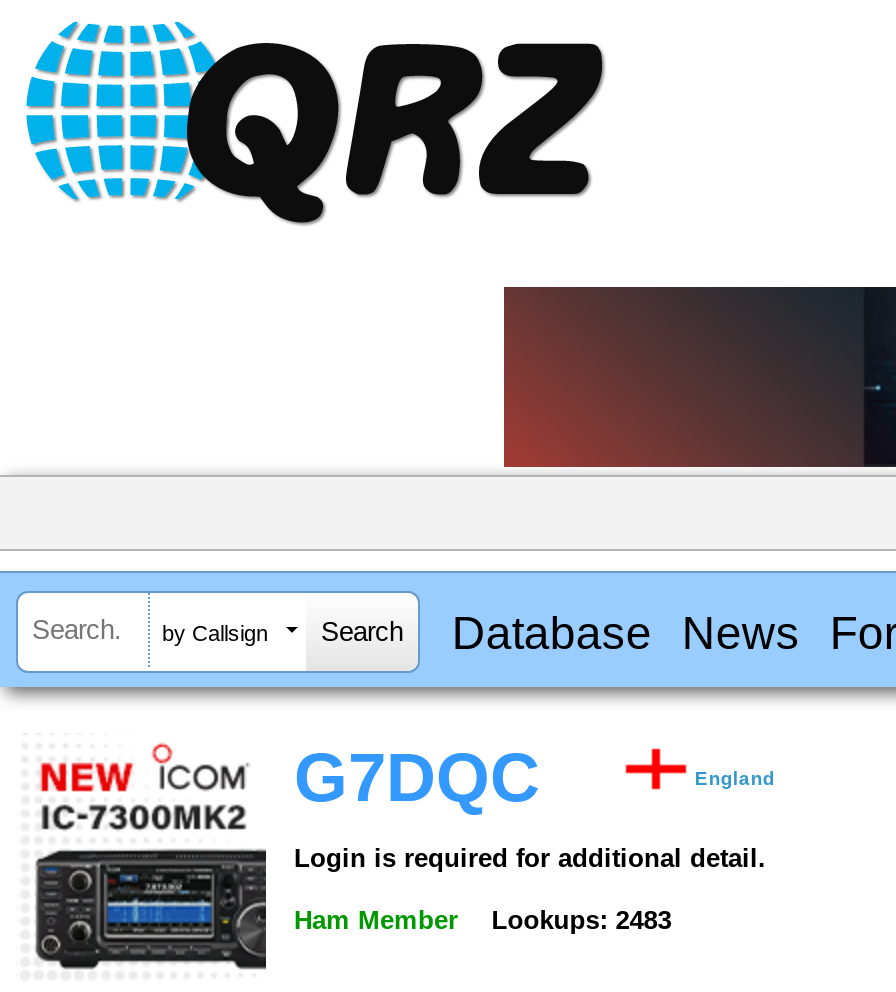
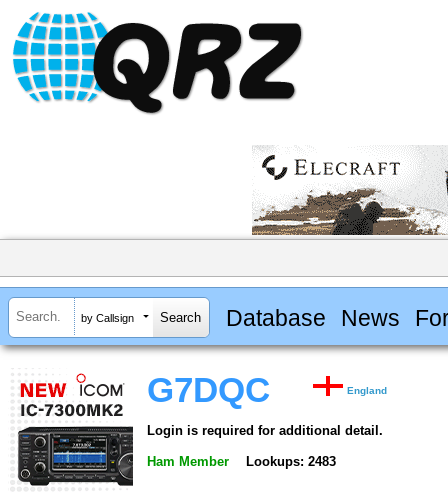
- [image]
+ [image]
